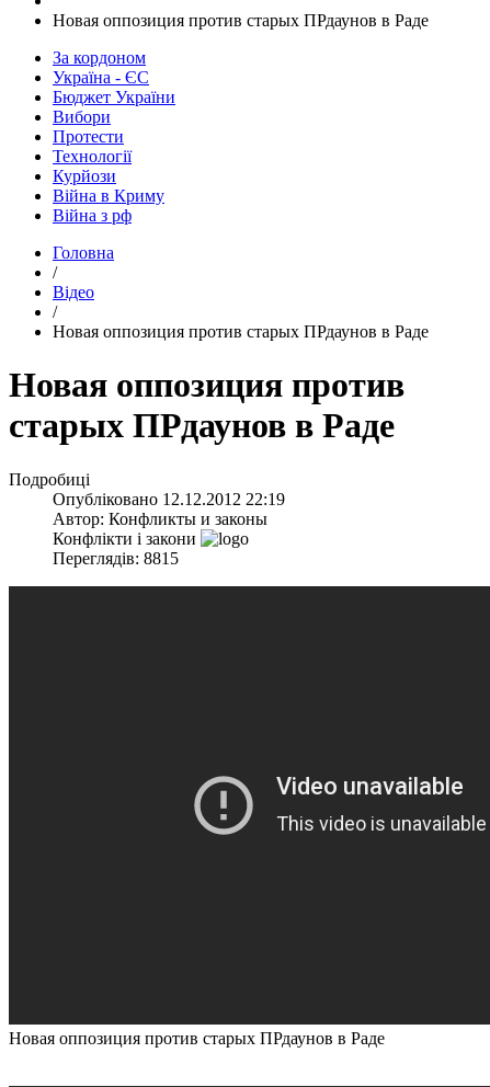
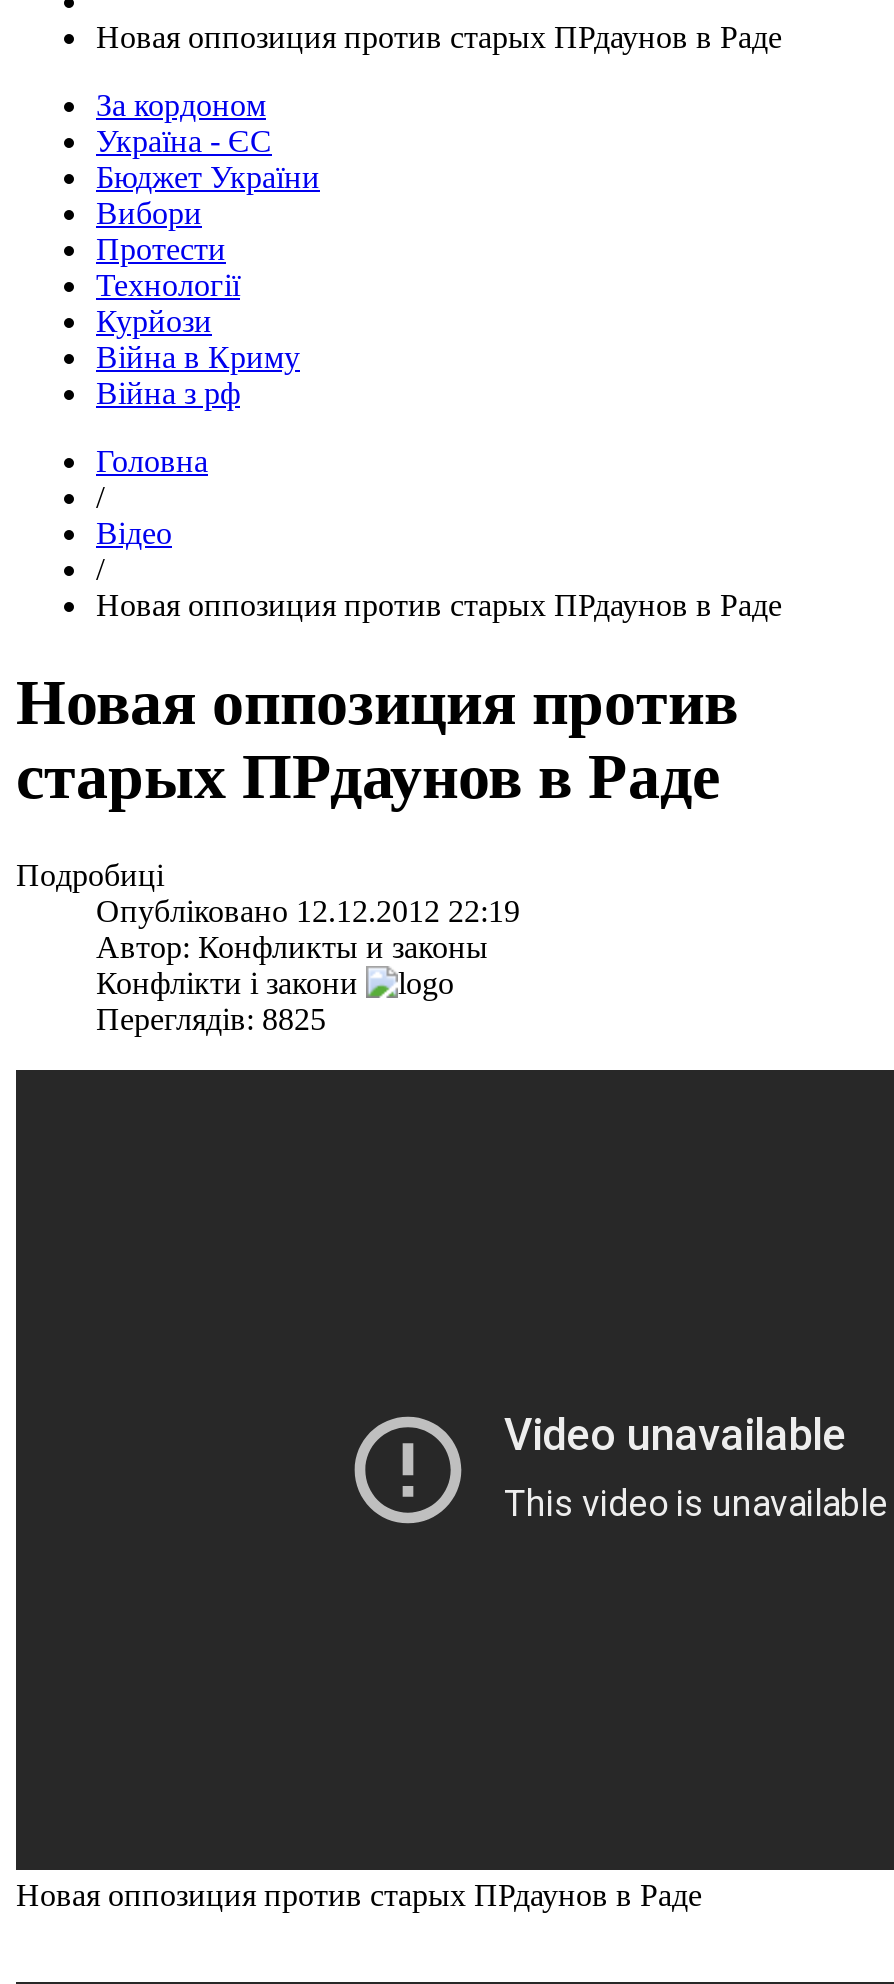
- Переглядів: 8815
+ Переглядів: 8825
